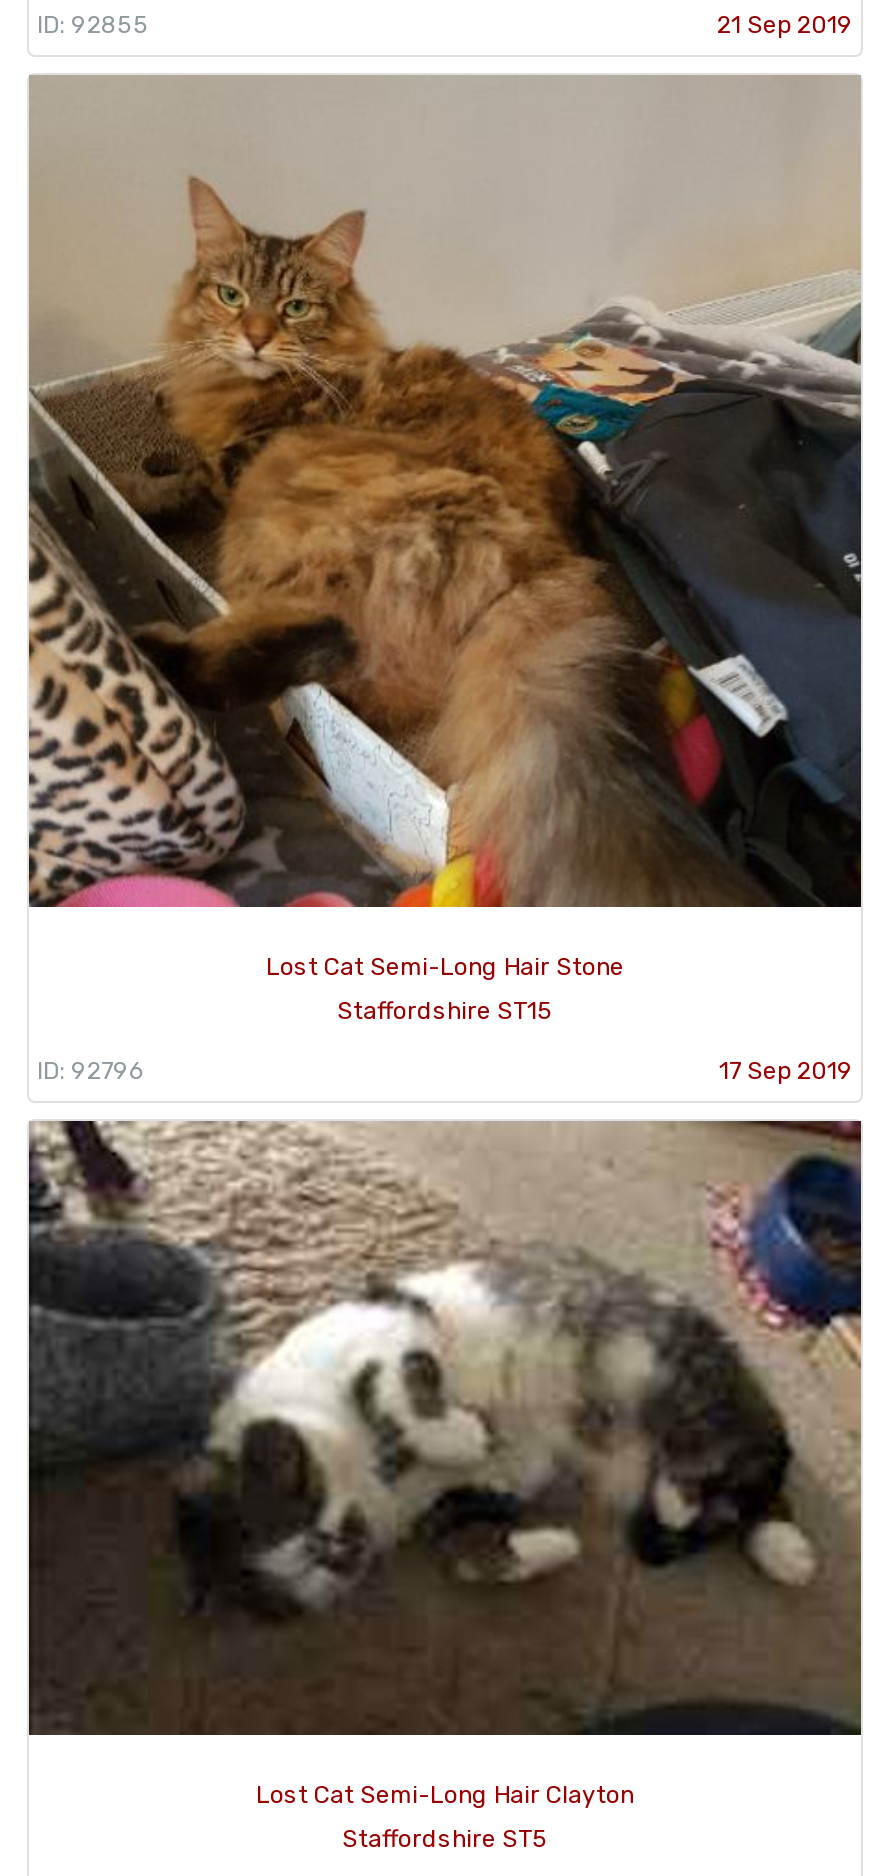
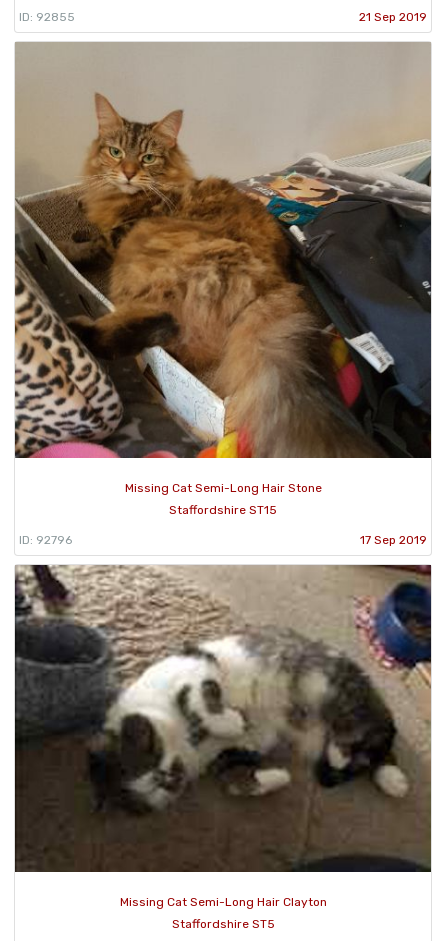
- Lost Cat Semi-Long Hair Stone
+ Missing Cat Semi-Long Hair Stone

- Lost Cat Semi-Long Hair Clayton
+ Missing Cat Semi-Long Hair Clayton
